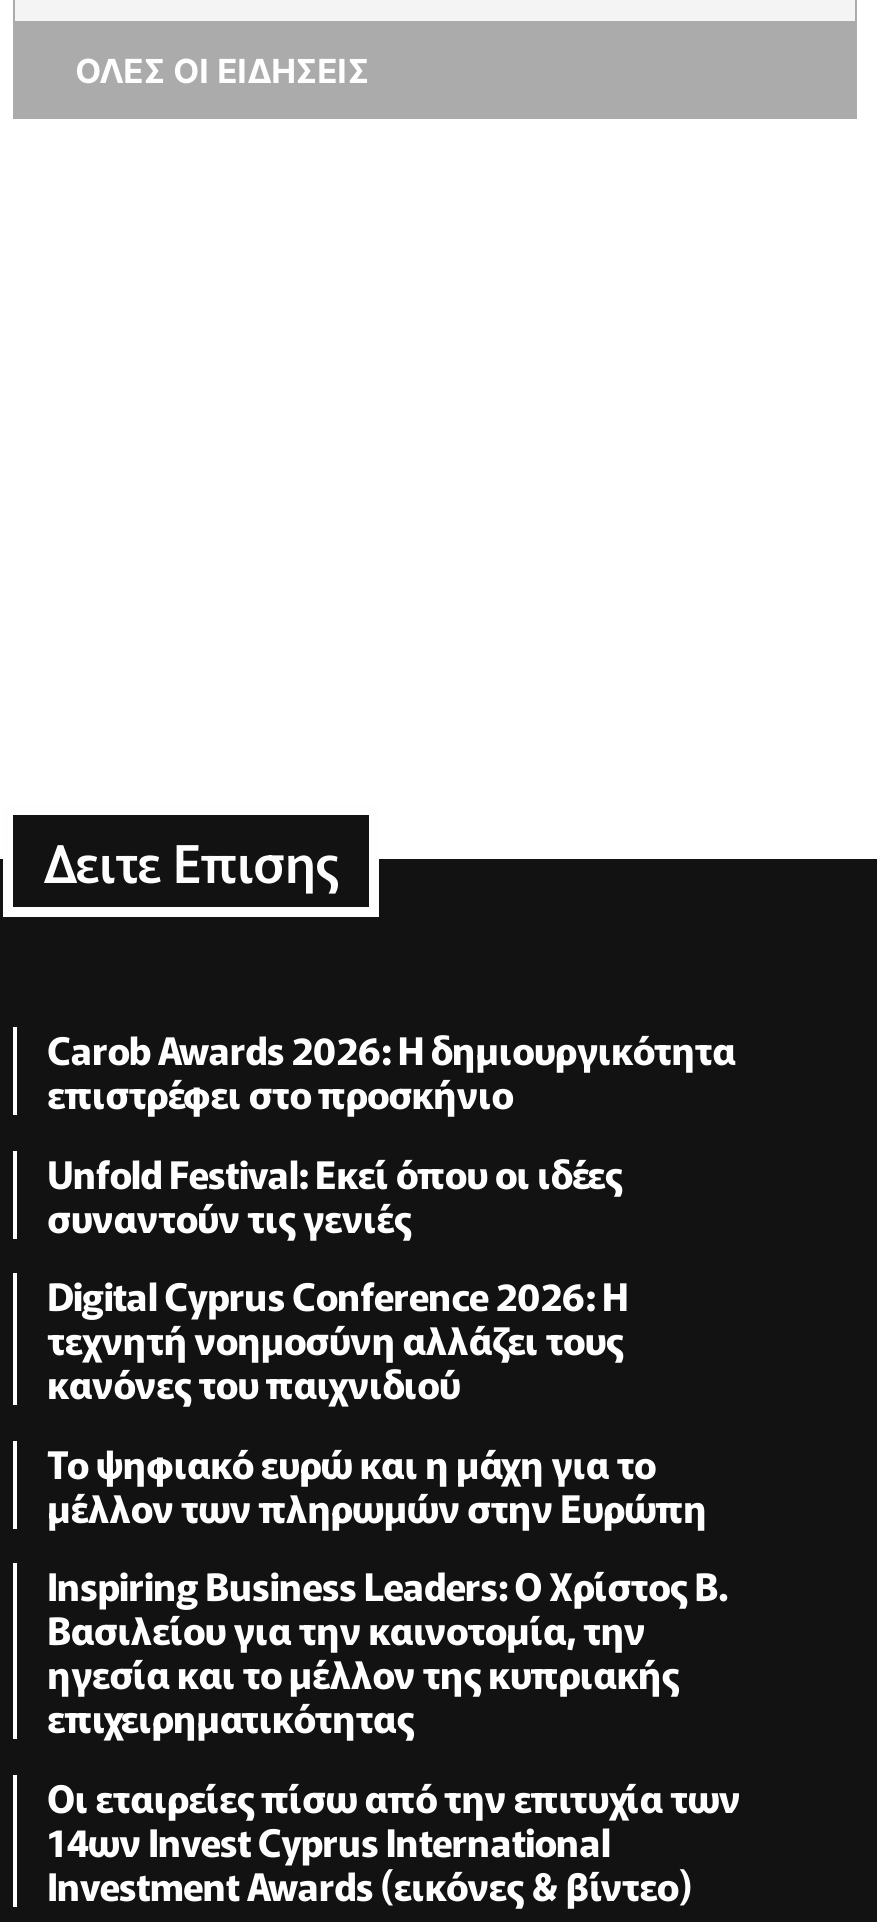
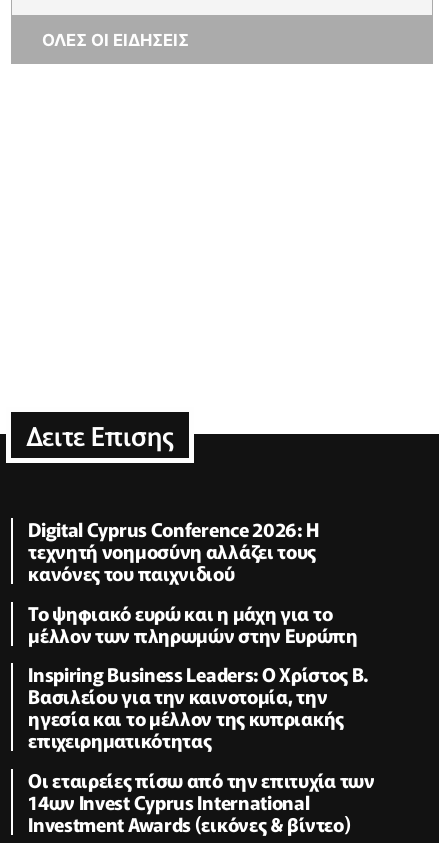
- Carob Awards 2026: Η δημιουργικότητα
- επιστρέφει στο προσκήνιο
- Unfold Festival: Εκεί όπου οι ιδέες
- συναντούν τις γενιές
